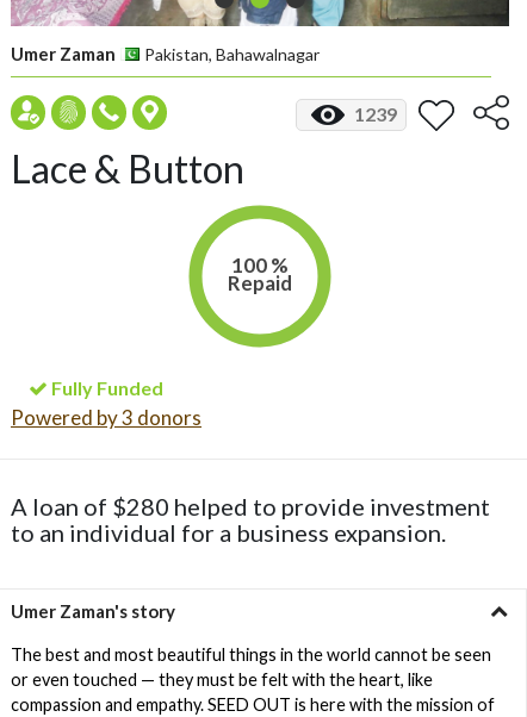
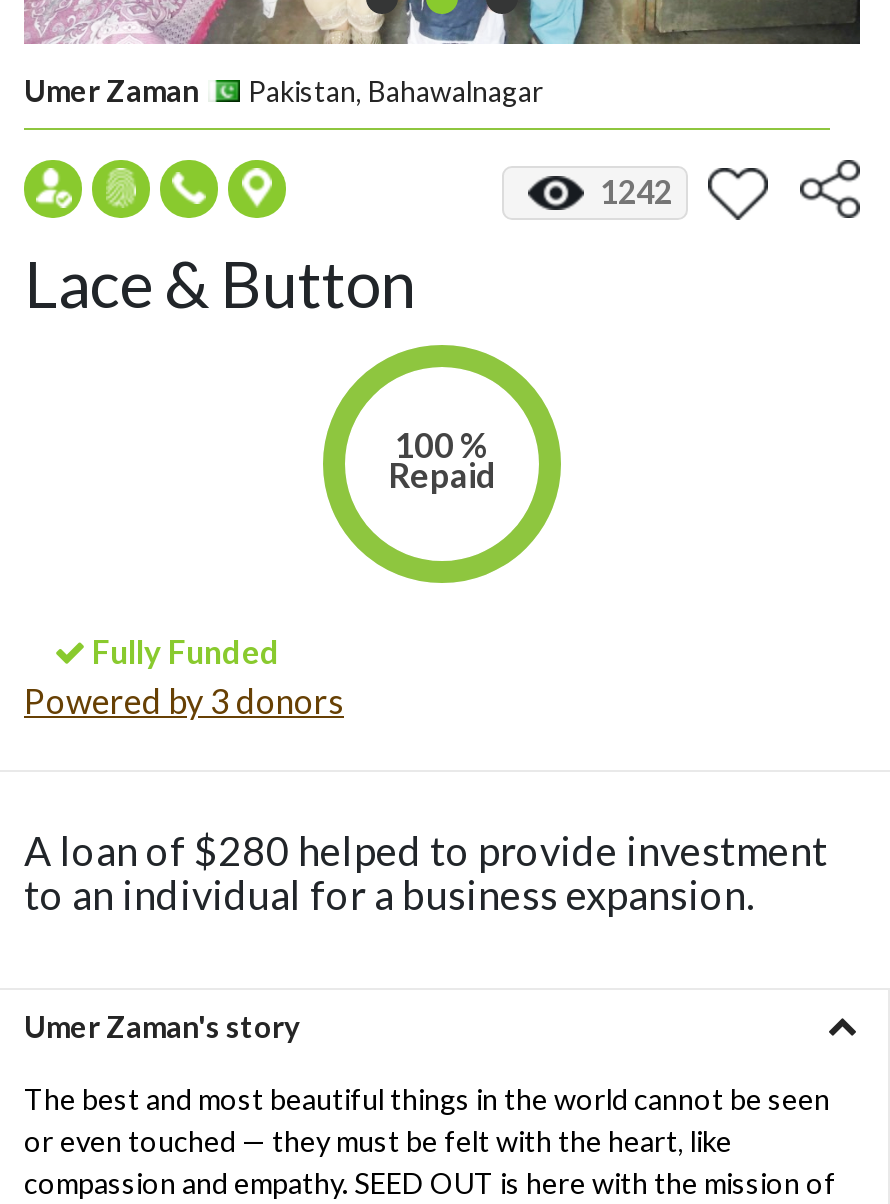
- 1239
+ 1242
